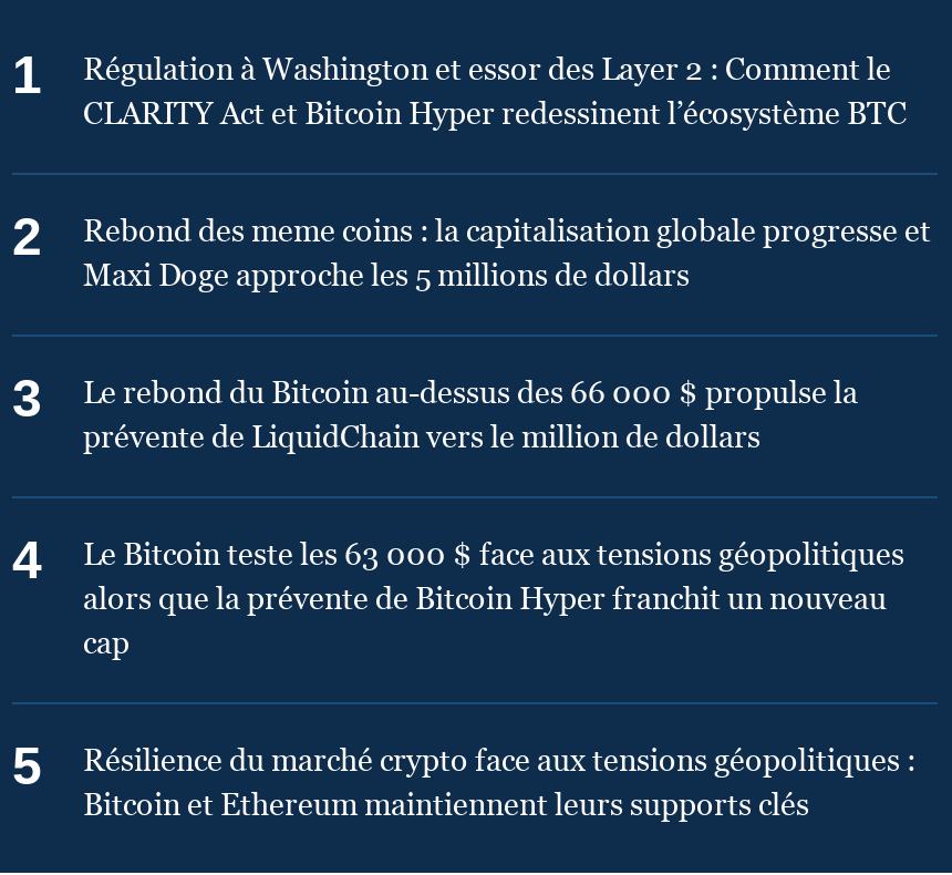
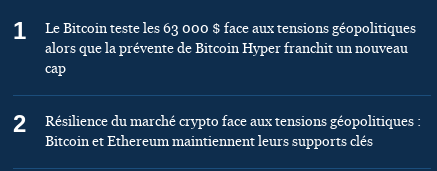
- Régulation à Washington et essor des Layer 2 : Comment le
- CLARITY Act et Bitcoin Hyper redessinent l’écosystème BTC
- 2
- Rebond des meme coins : la capitalisation globale progresse et
- Maxi Doge approche les 5 millions de dollars
- 3
- Le rebond du Bitcoin au-dessus des 66 000 $ propulse la
- prévente de LiquidChain vers le million de dollars
- 4

- 5 Résilience du marché crypto face aux tensions géopolitiques :
+ 2 Résilience du marché crypto face aux tensions géopolitiques :
